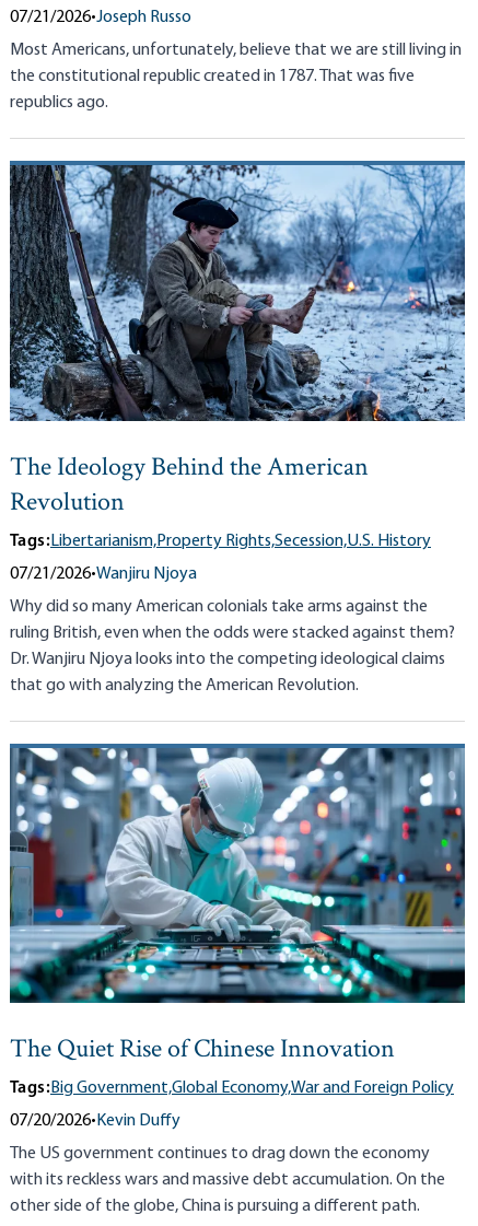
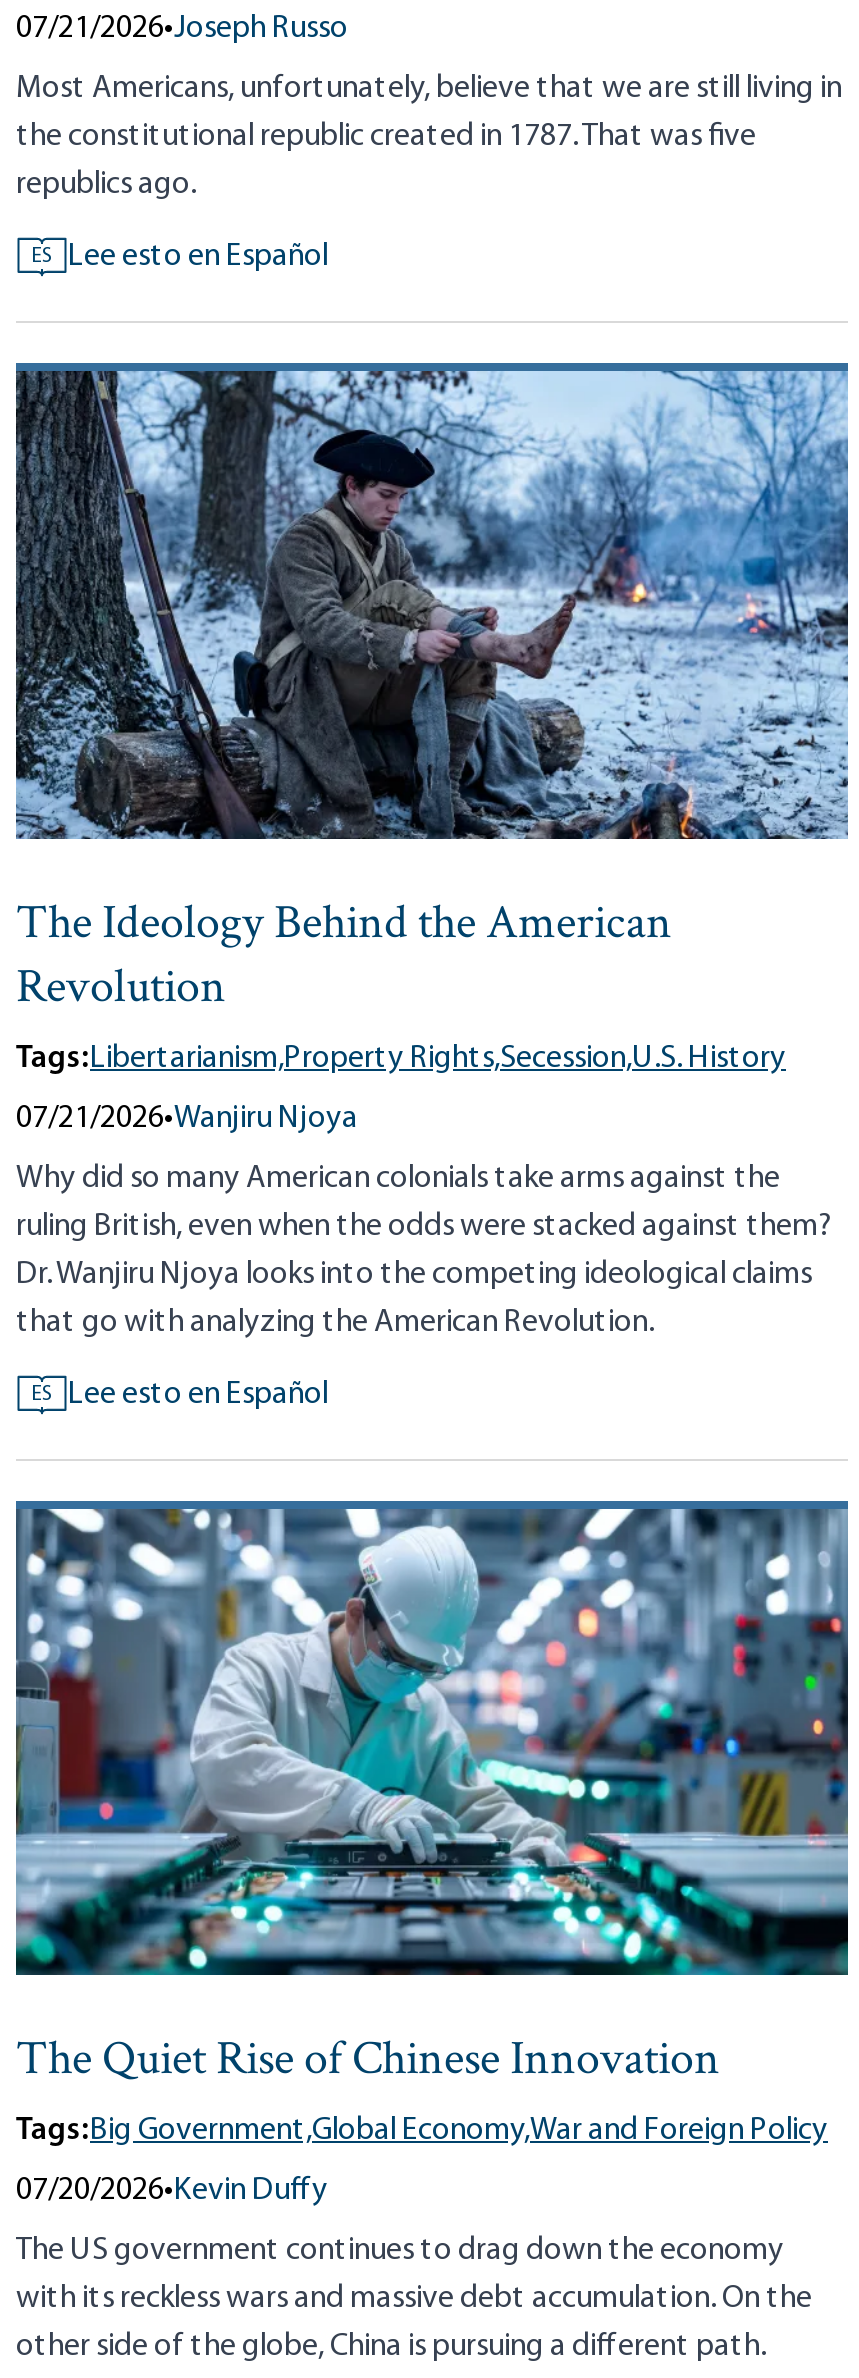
+ ES
+ Lee esto en Español

+ ES
+ Lee esto en Español
